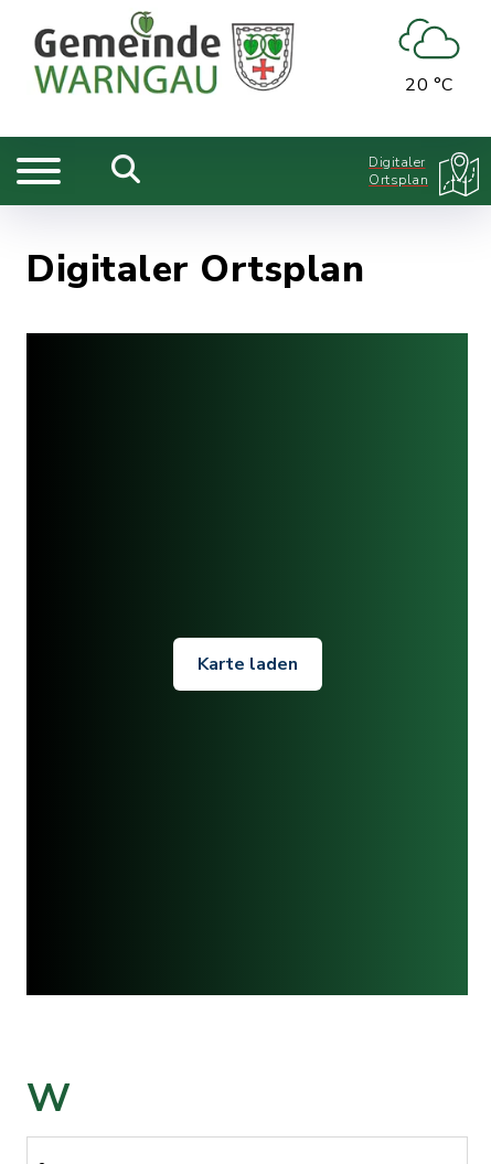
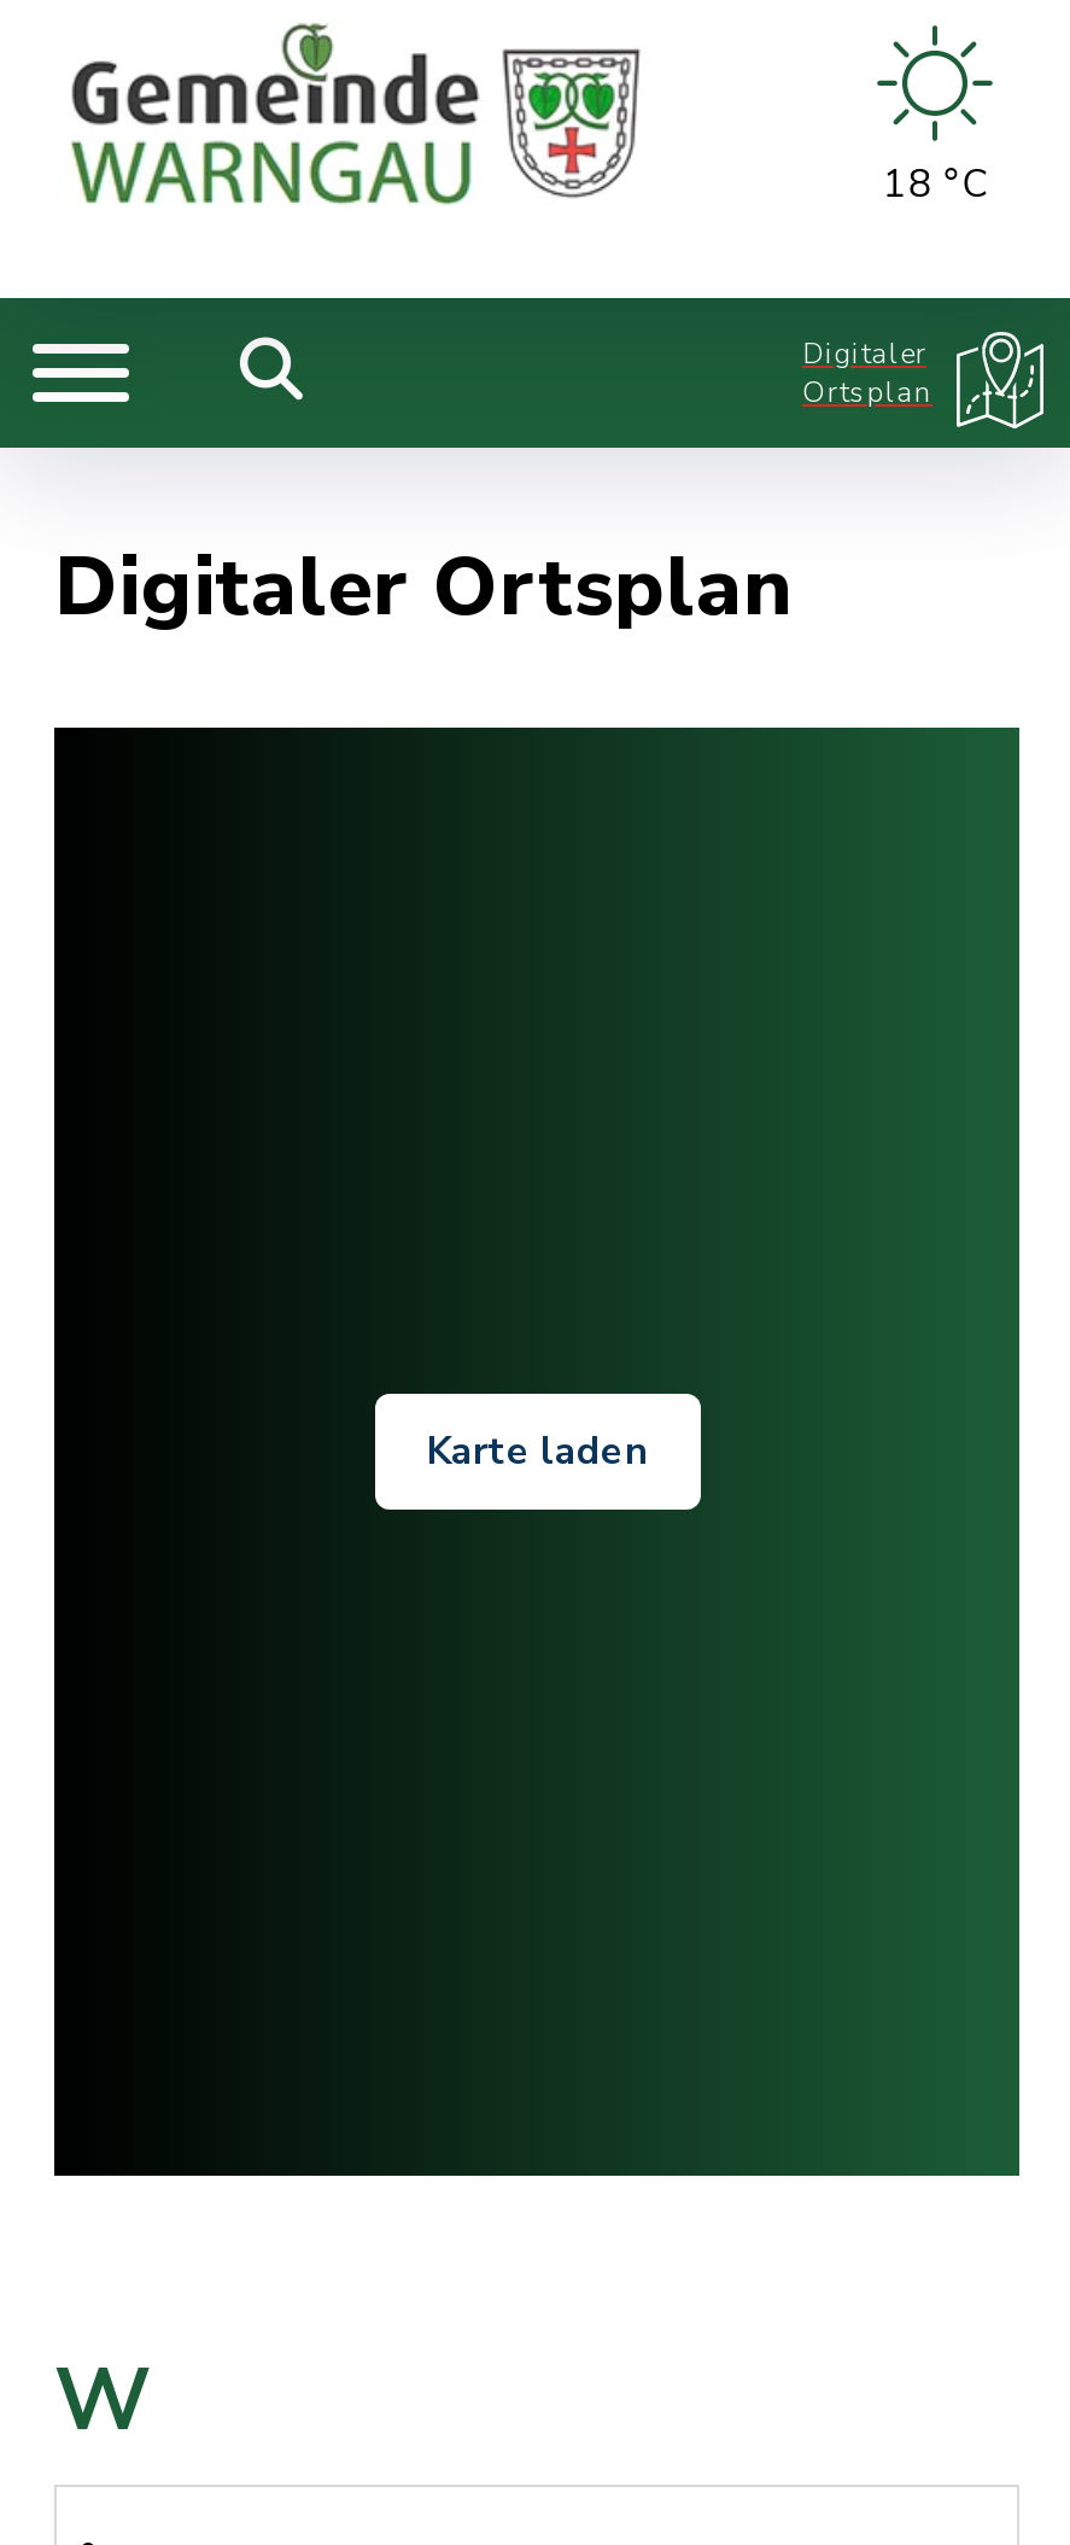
- [image]
- 20 °C
+ [image]
+ 18 °C
